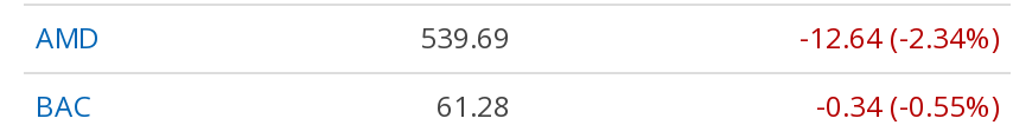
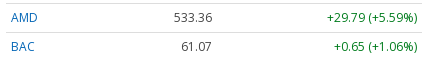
- 539.69
+ 533.36

- -12.64 (-2.34%)
+ +29.79 (+5.59%)

- 61.28
+ 61.07

- -0.34 (-0.55%)
+ +0.65 (+1.06%)
